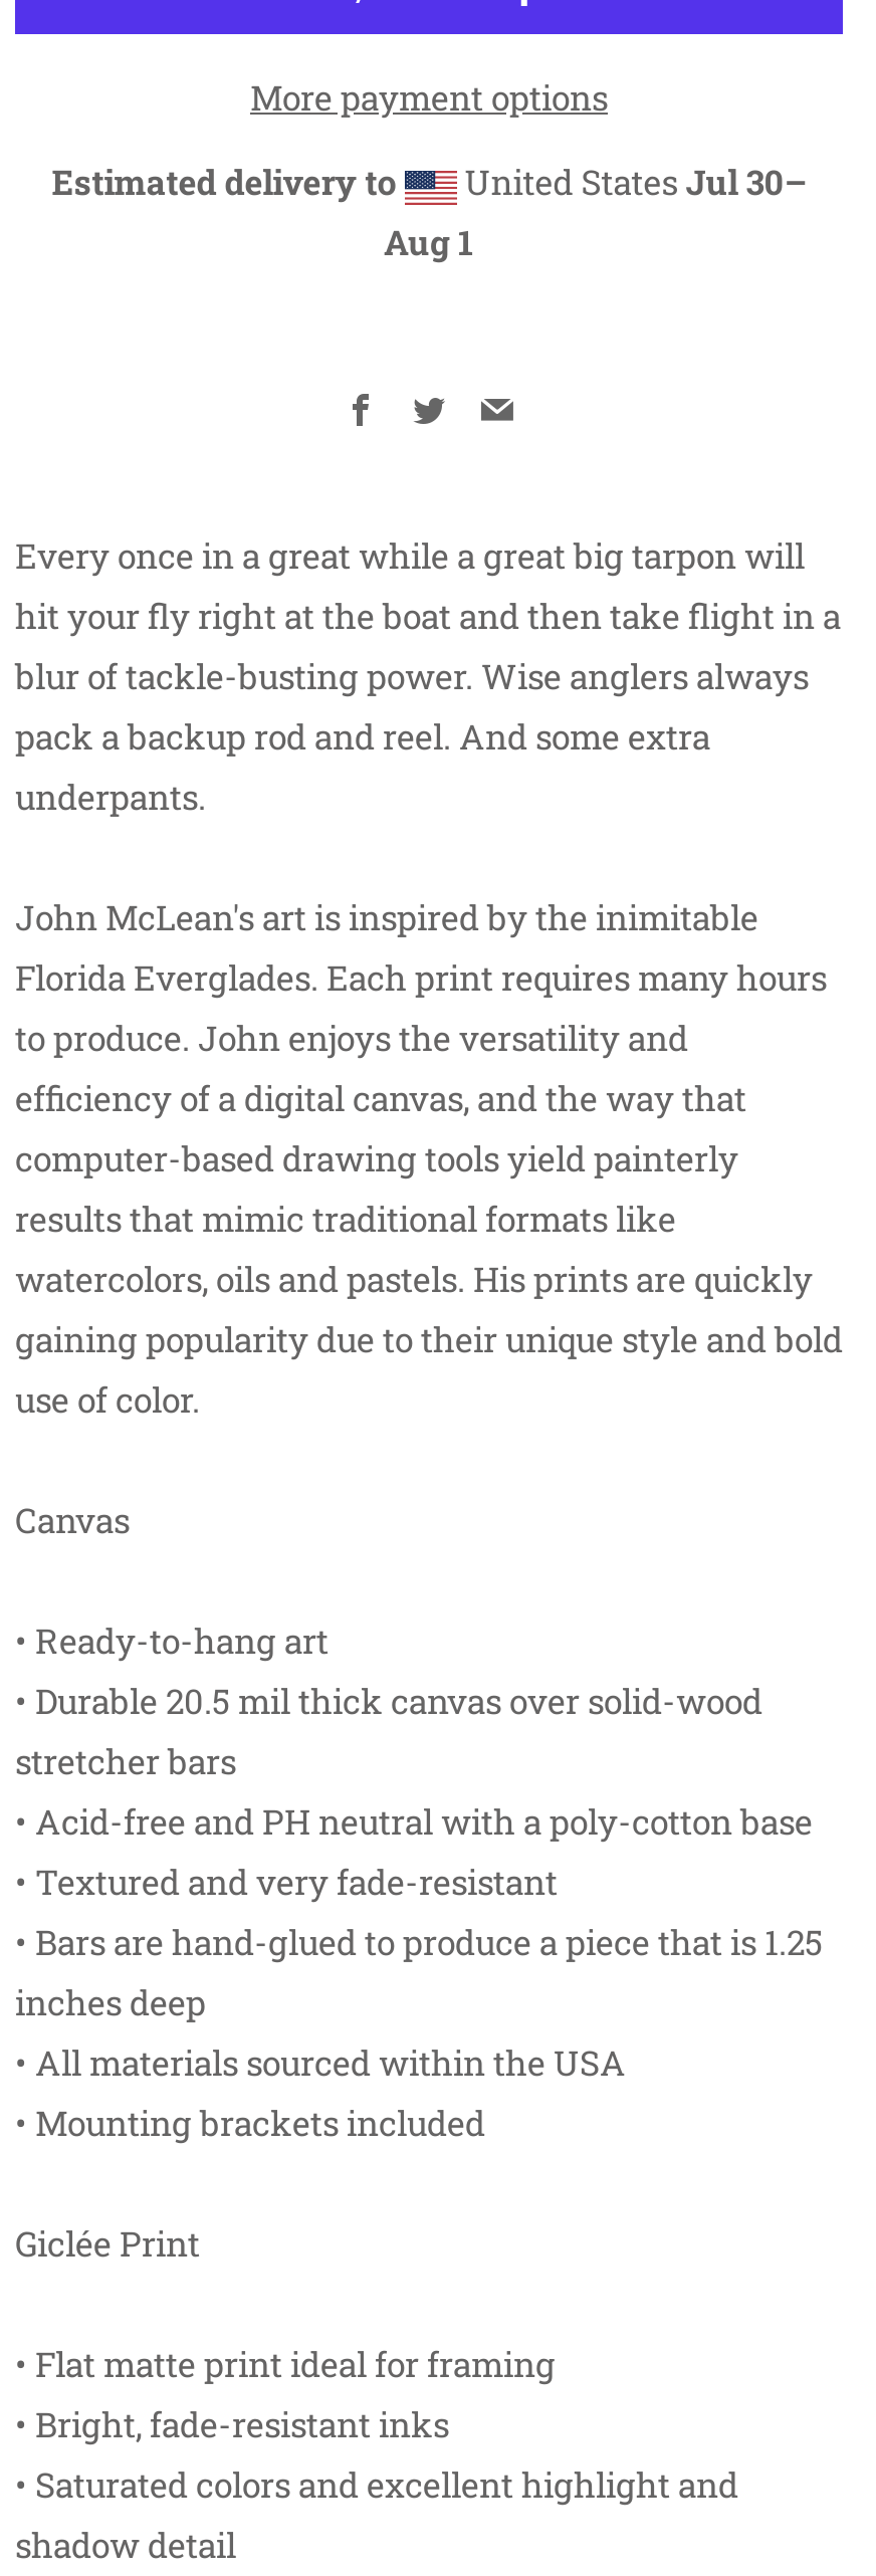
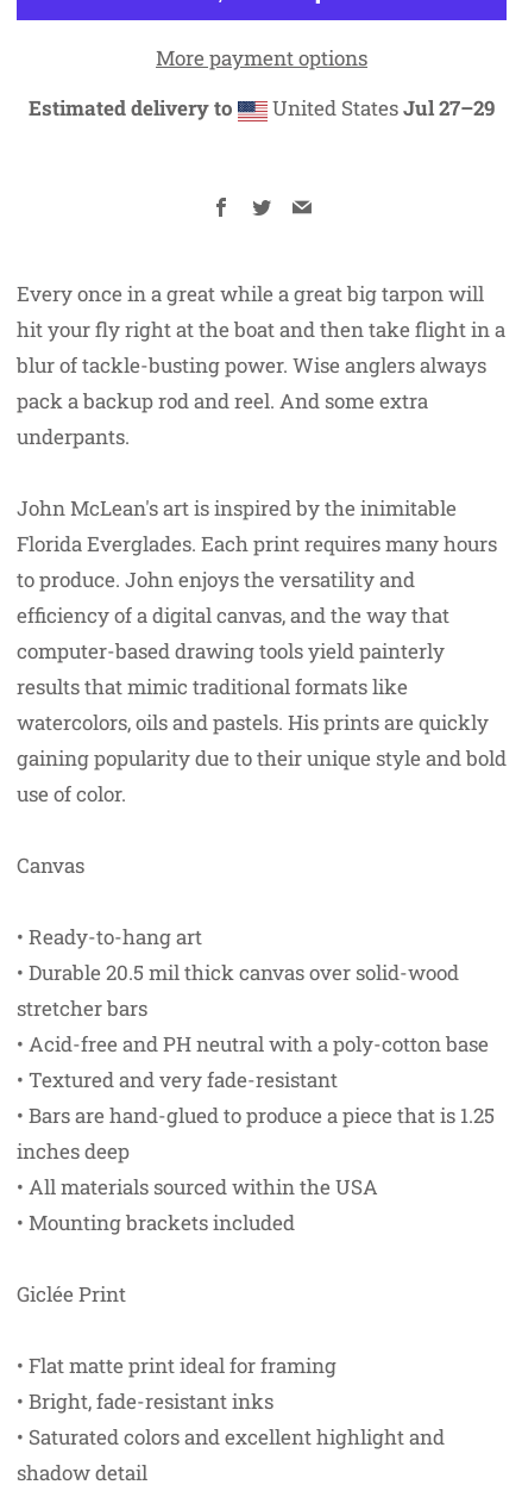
- United States Jul 30–
- Aug 1
+ United States Jul 27–29
